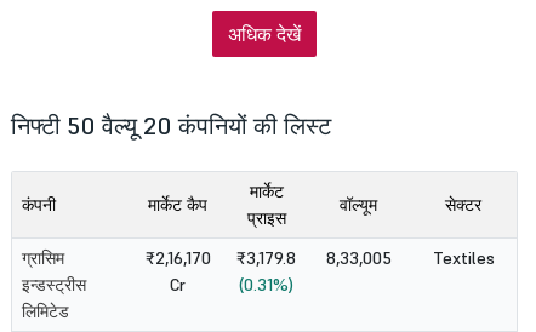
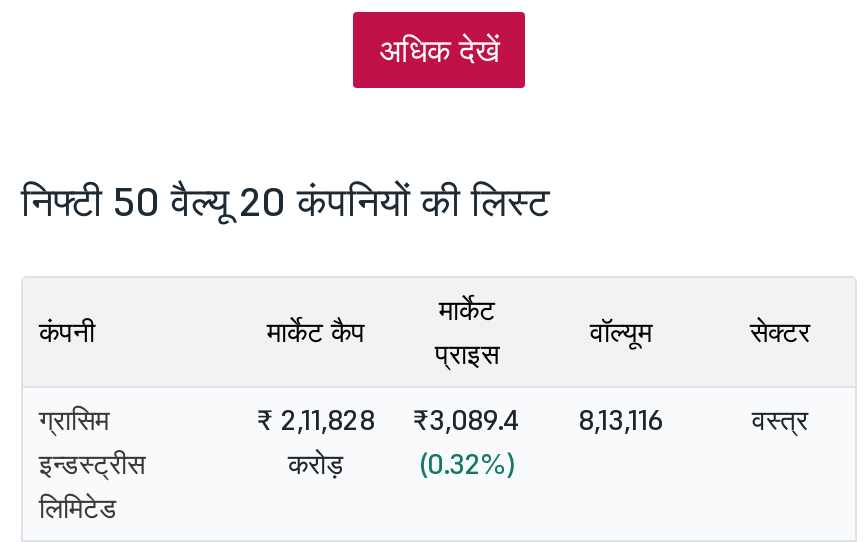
- ₹2,16,170
- Cr
+ ₹ 2,11,828
+ करोड़

- ₹3,179.8
- (0.31%)
+ ₹3,089.4
+ (0.32%)

- 8,33,005
- Textiles
+ 8,13,116
+ वस्त्र
